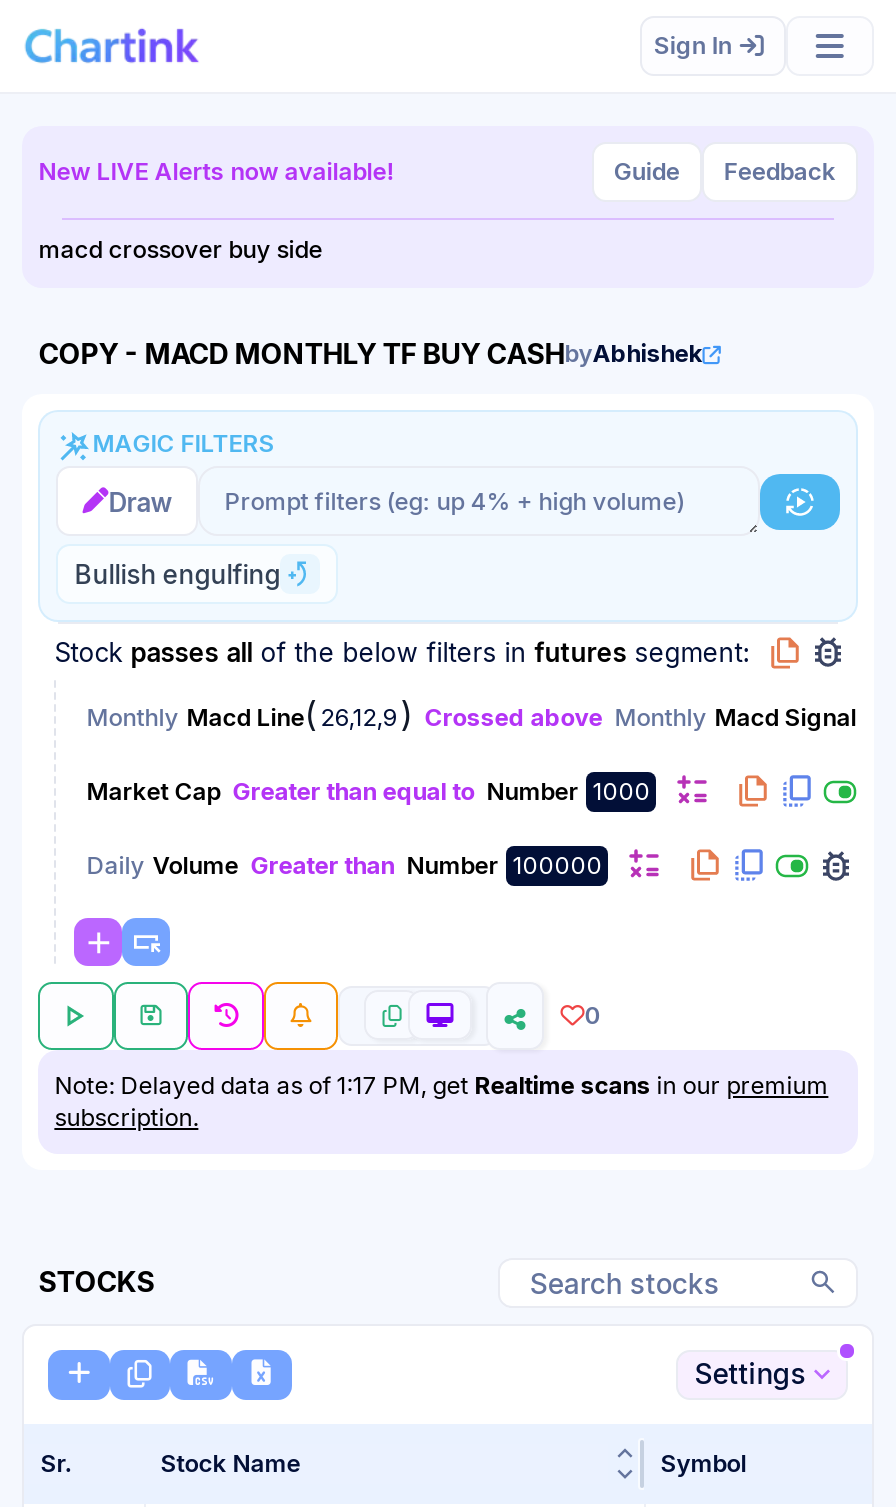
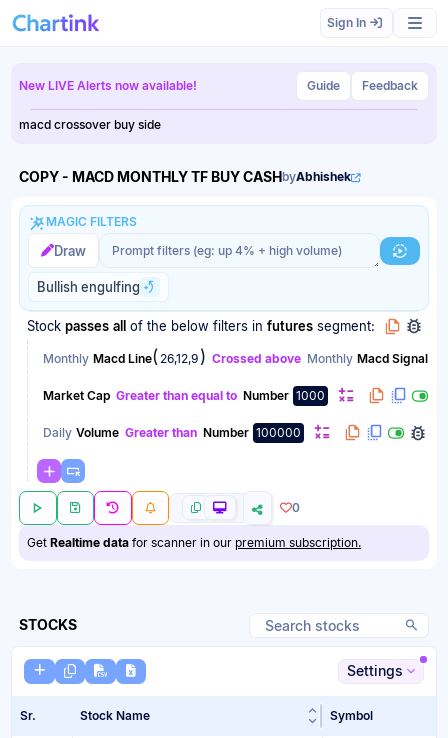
- Note: Delayed data as of 1:17 PM, get Realtime scans in our premium
- subscription.
+ Get Realtime data for scanner in our premium subscription.
